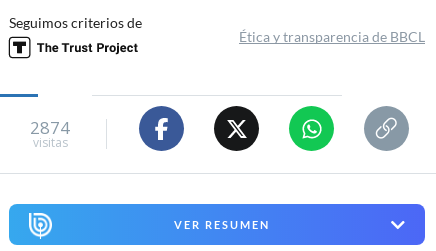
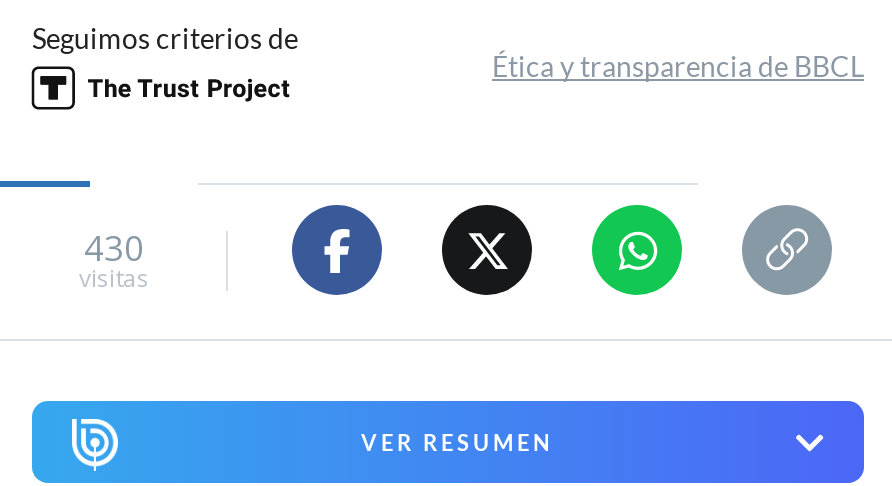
- 2874
+ 430
